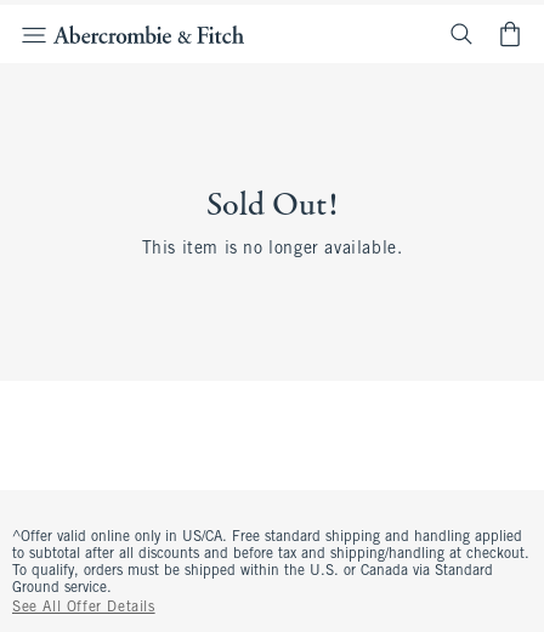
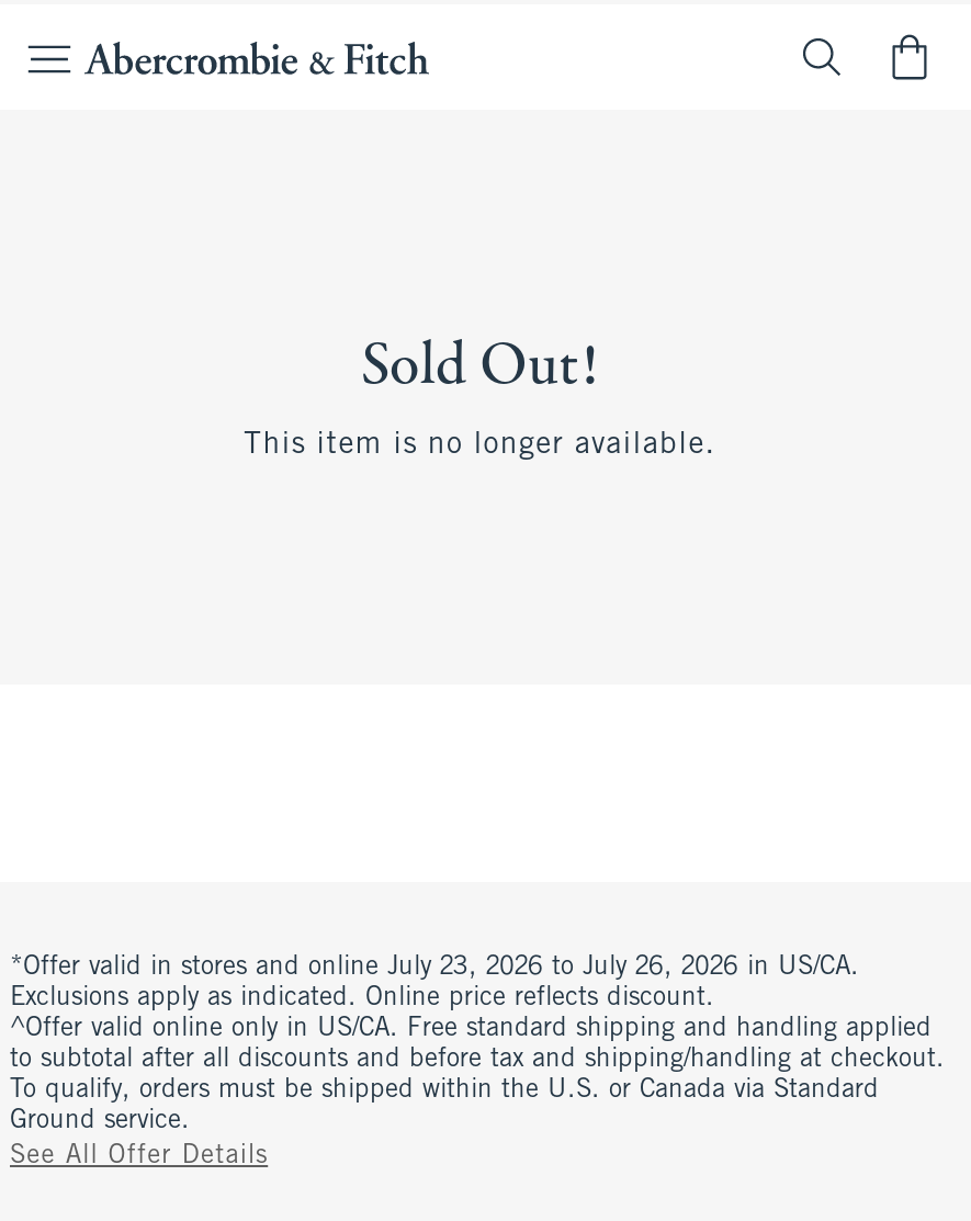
+ *Offer valid in stores and online July 23, 2026 to July 26, 2026 in US/CA.
+ Exclusions apply as indicated. Online price reflects discount.
